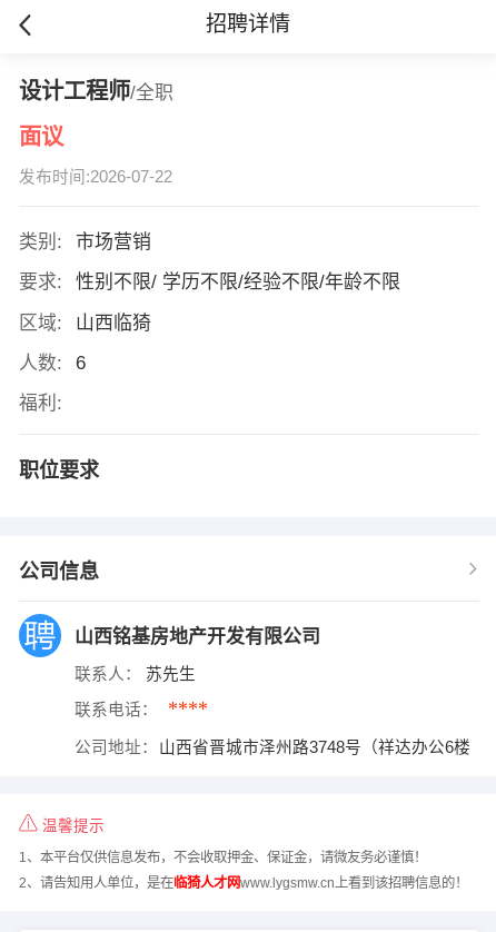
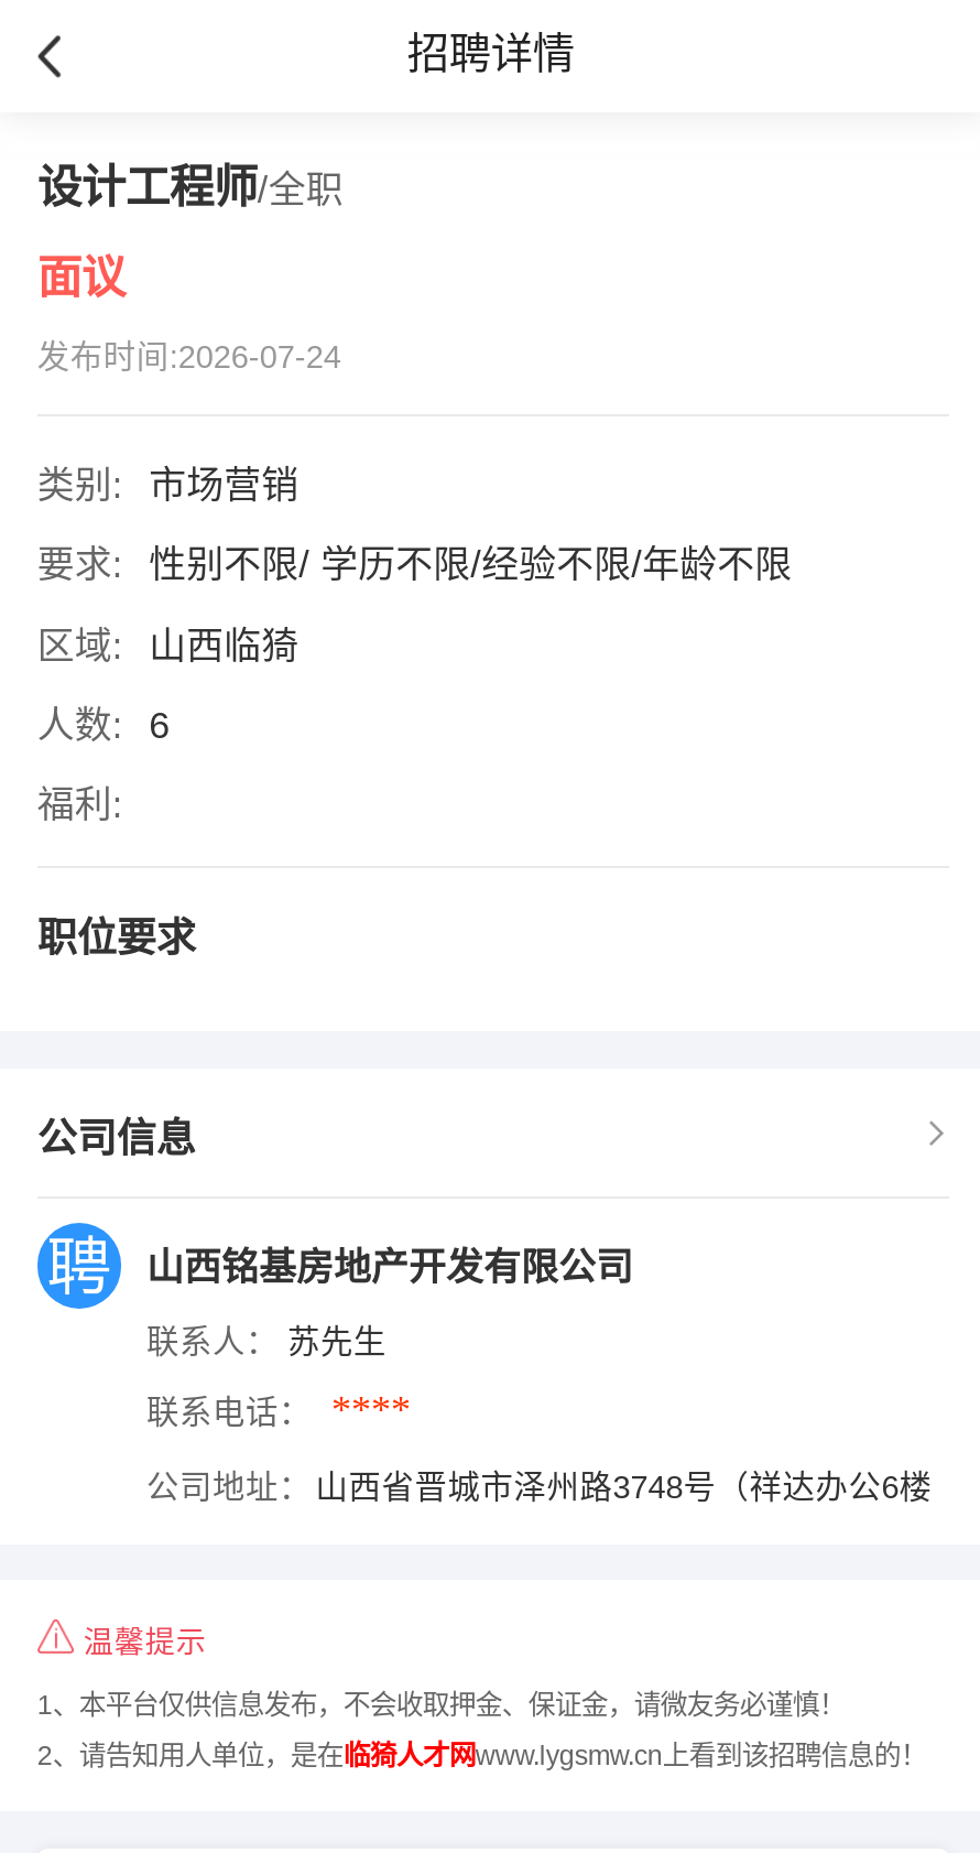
- 发布时间:2026-07-22
+ 发布时间:2026-07-24
